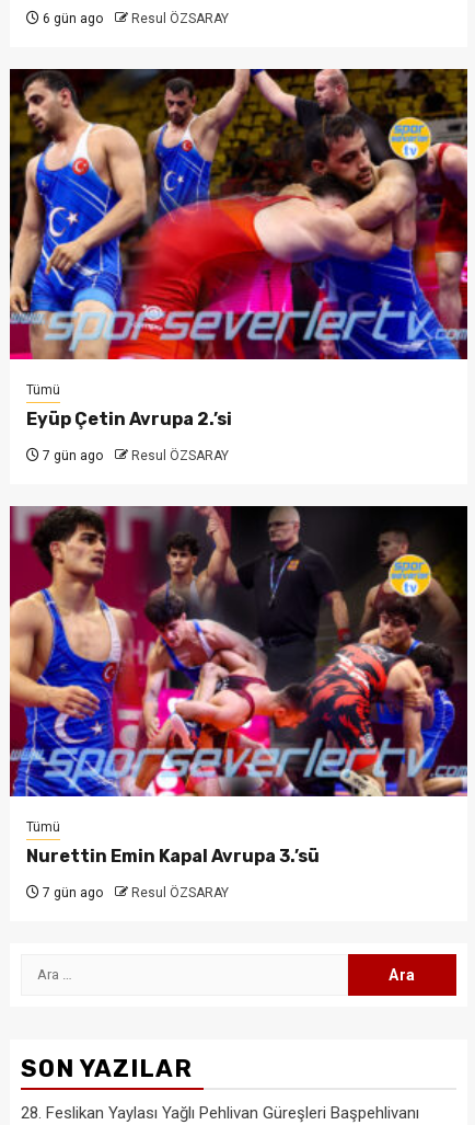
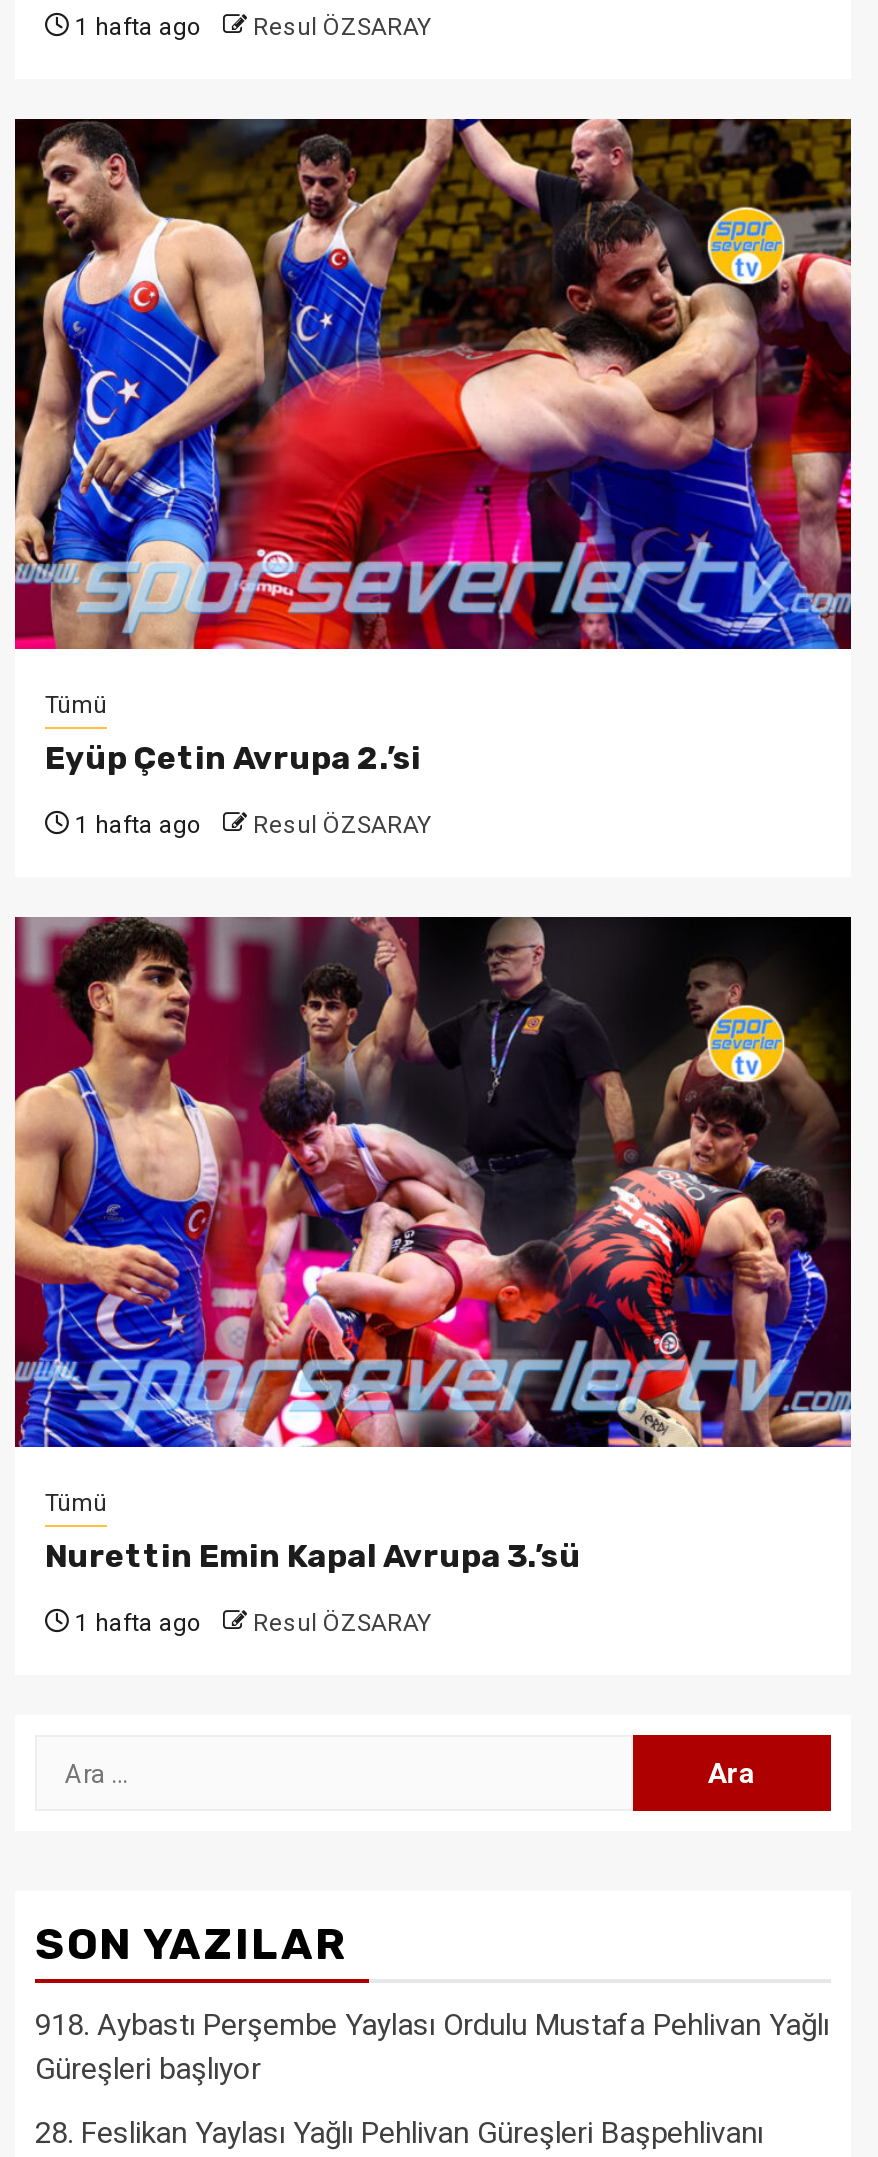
- 6 gün ago Resul ÖZSARAY
+ 1 hafta ago Resul ÖZSARAY

- 7 gün ago Resul ÖZSARAY
+ 1 hafta ago Resul ÖZSARAY

- 7 gün ago Resul ÖZSARAY
+ 1 hafta ago Resul ÖZSARAY

+ 918. Aybastı Perşembe Yaylası Ordulu Mustafa Pehlivan Yağlı
+ Güreşleri başlıyor
